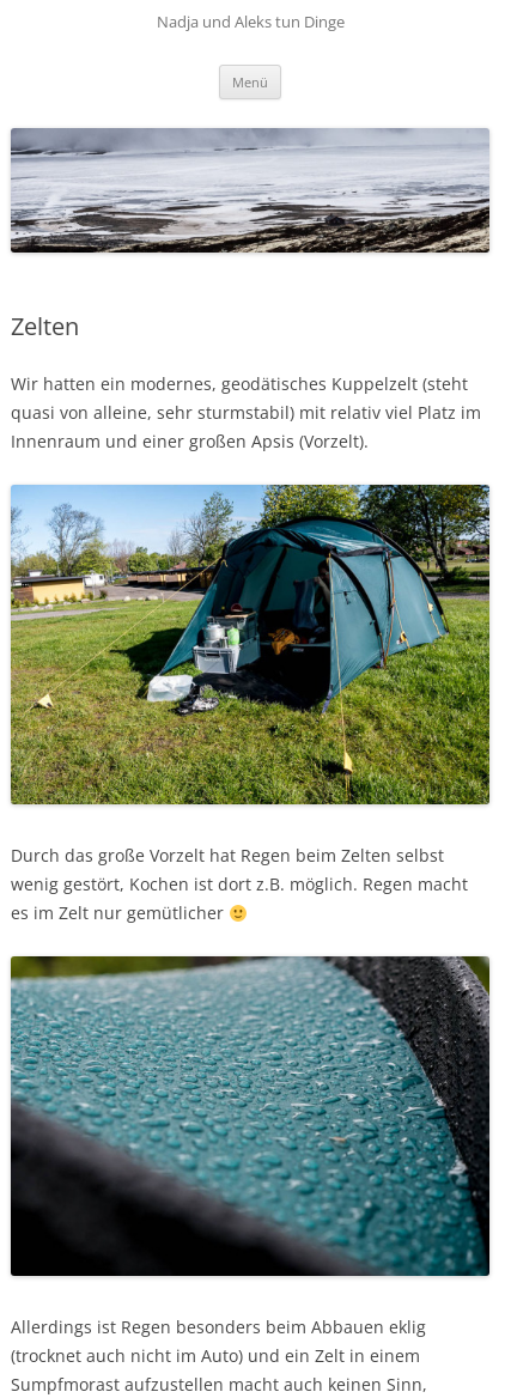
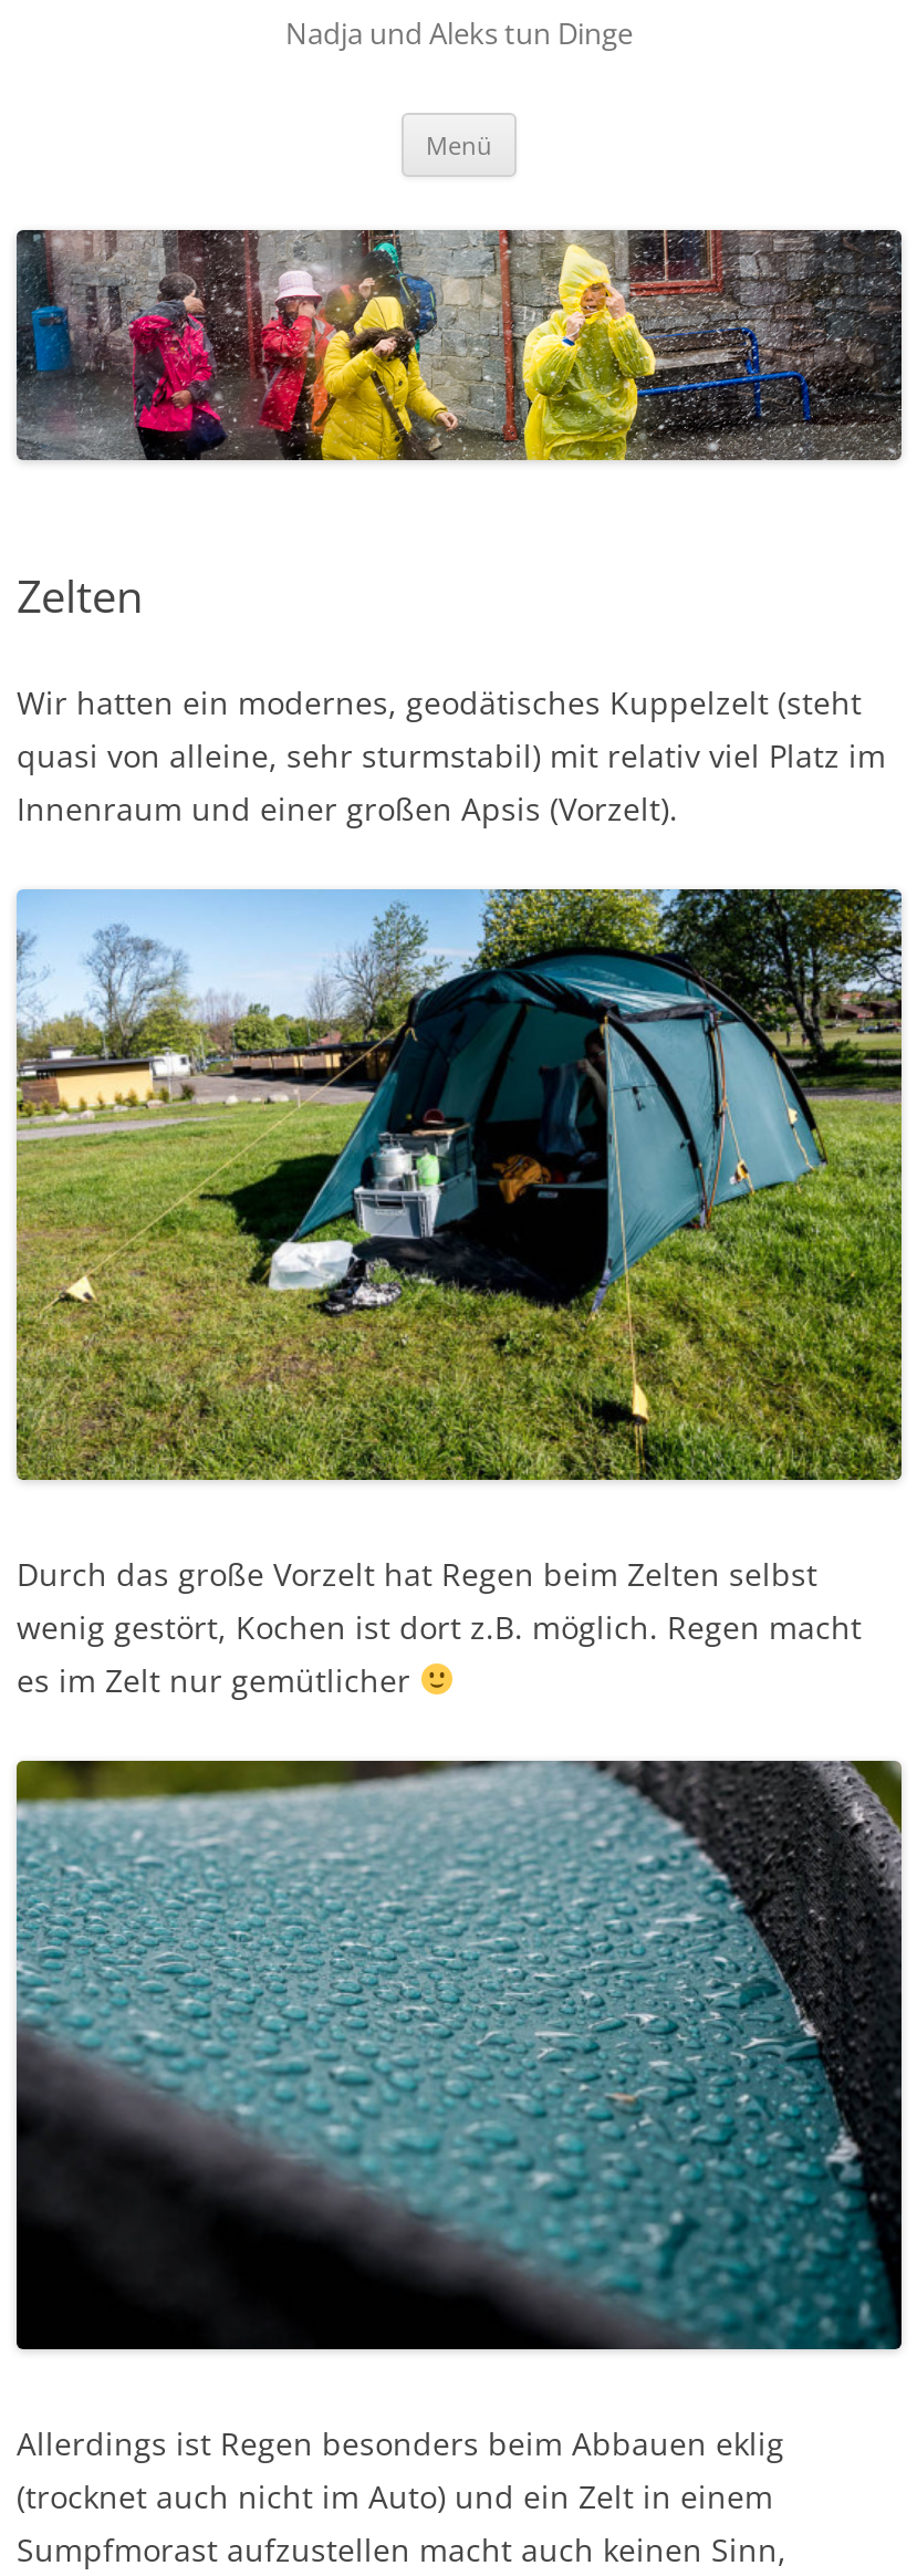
- [image]
+ [image]
